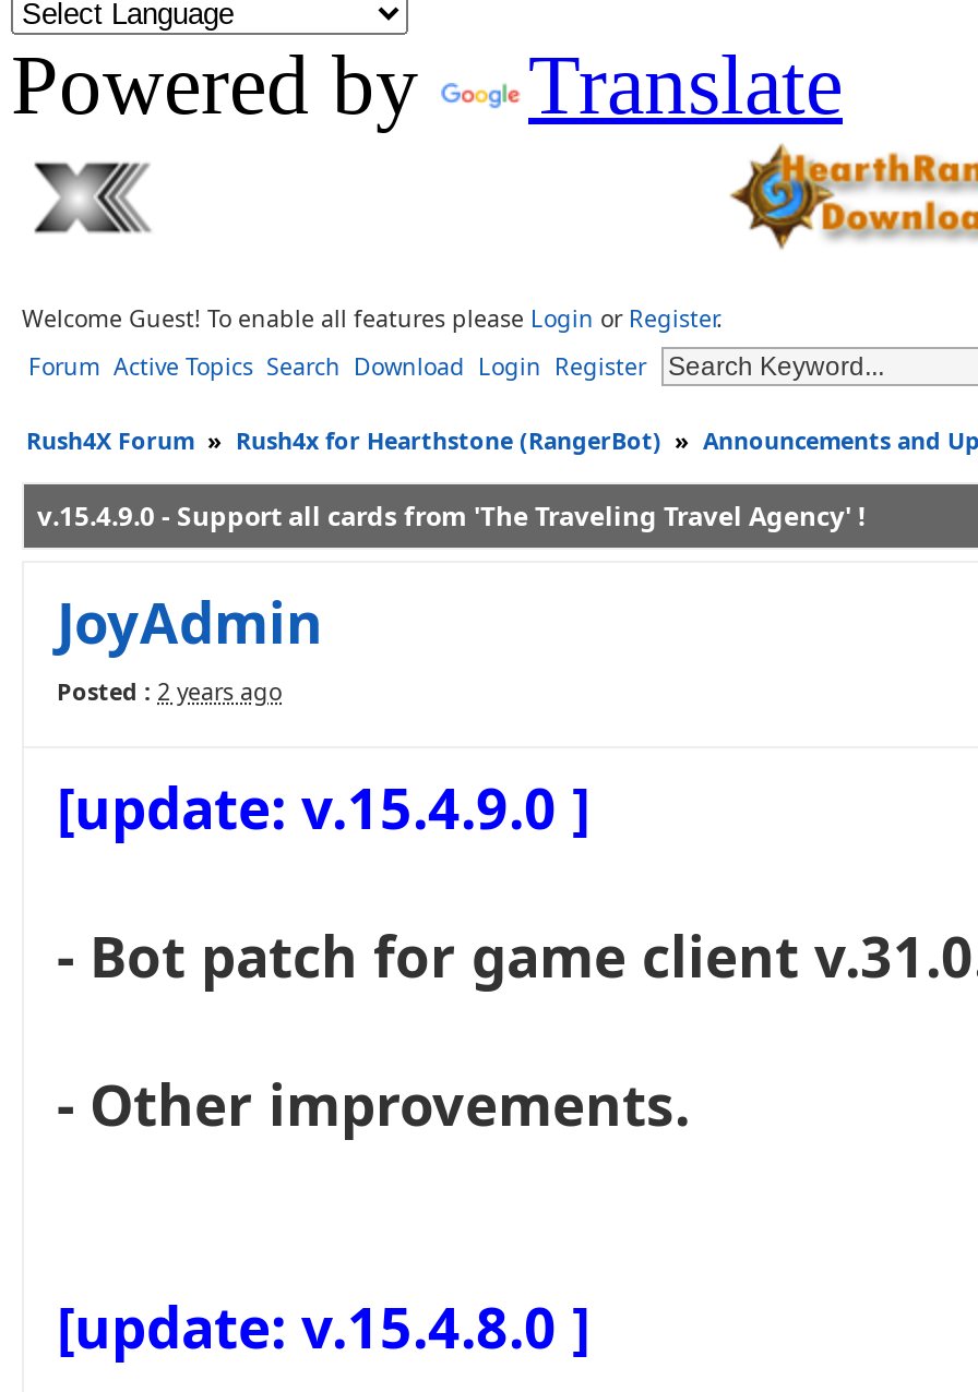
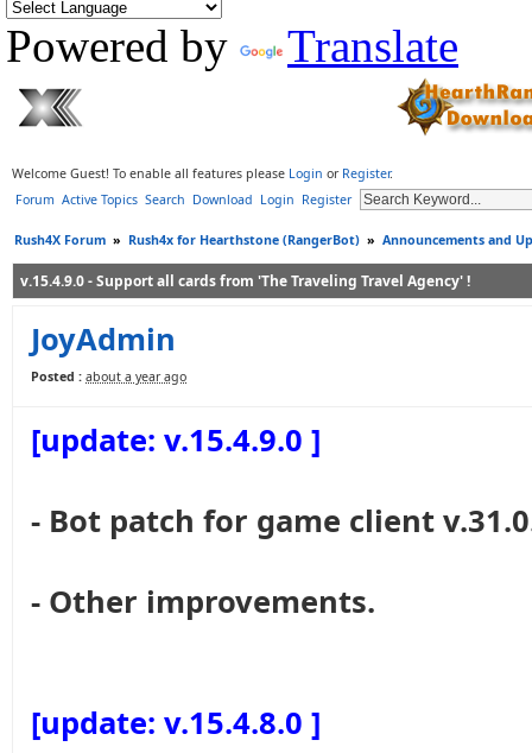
- Posted : 2 years ago
+ Posted : about a year ago
